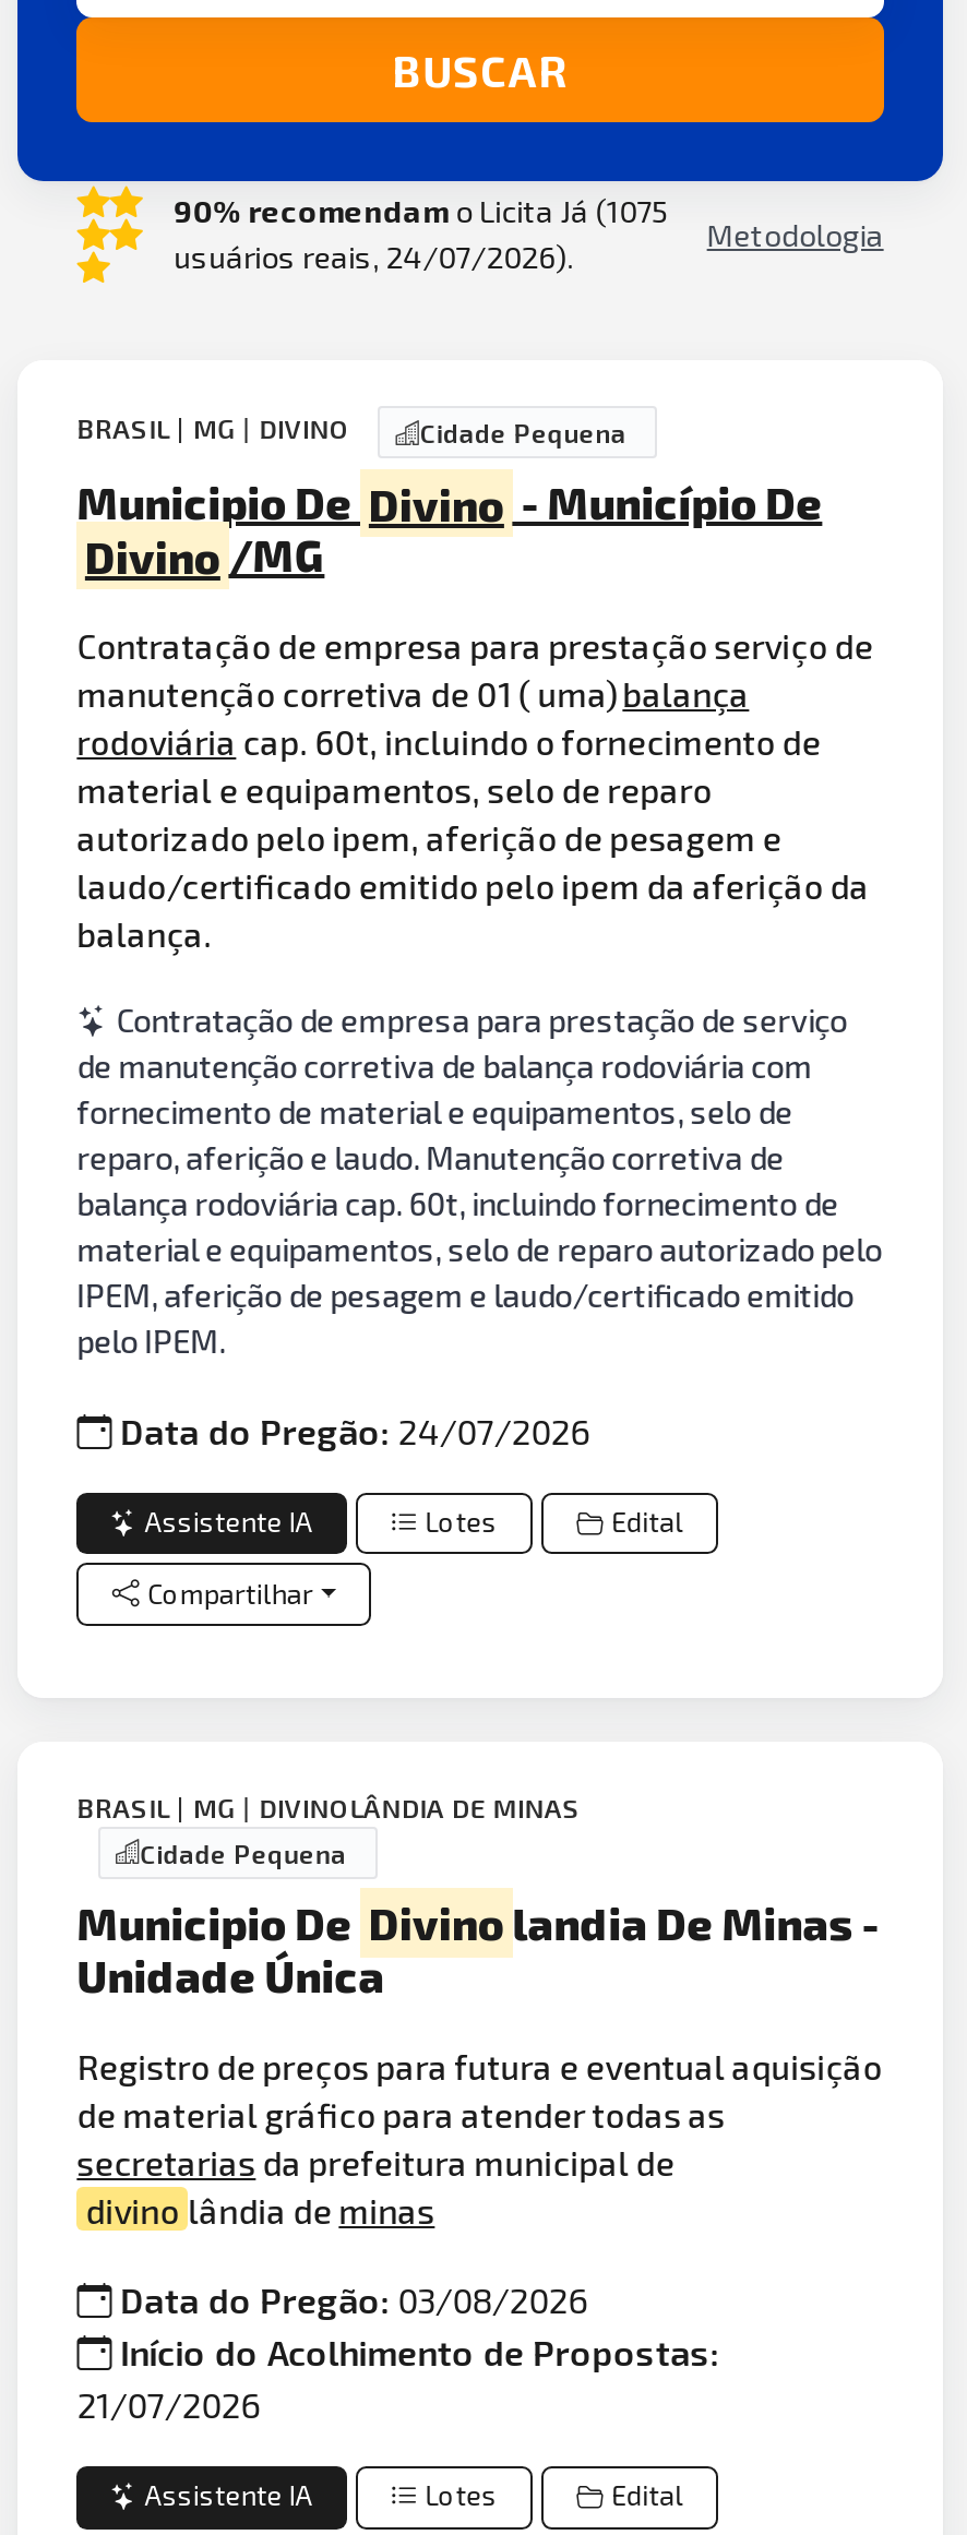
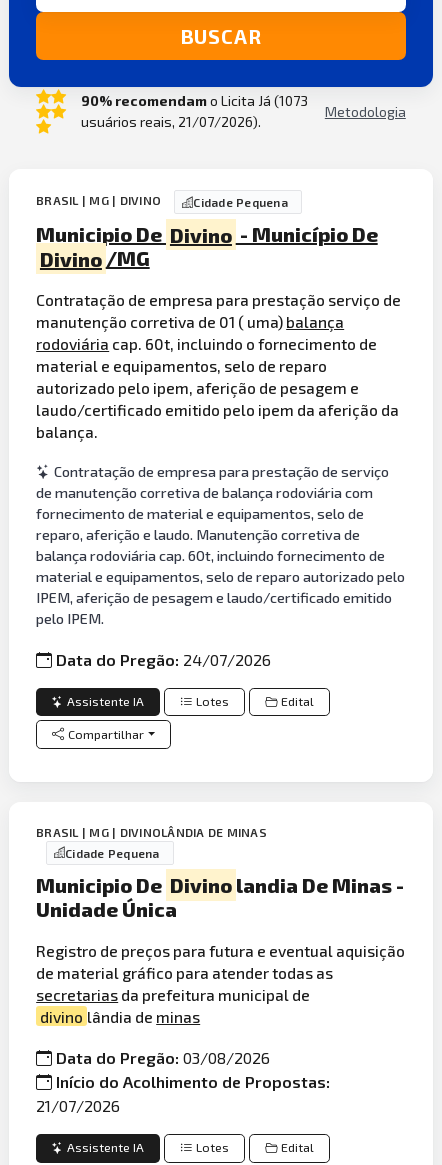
- 90% recomendam o Licita Já (1075
+ 90% recomendam o Licita Já (1073

- usuários reais, 24/07/2026).
+ usuários reais, 21/07/2026).
